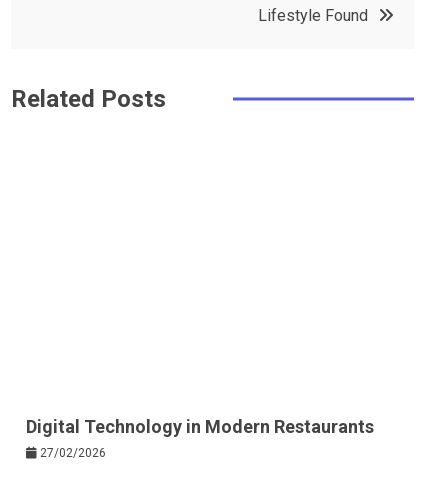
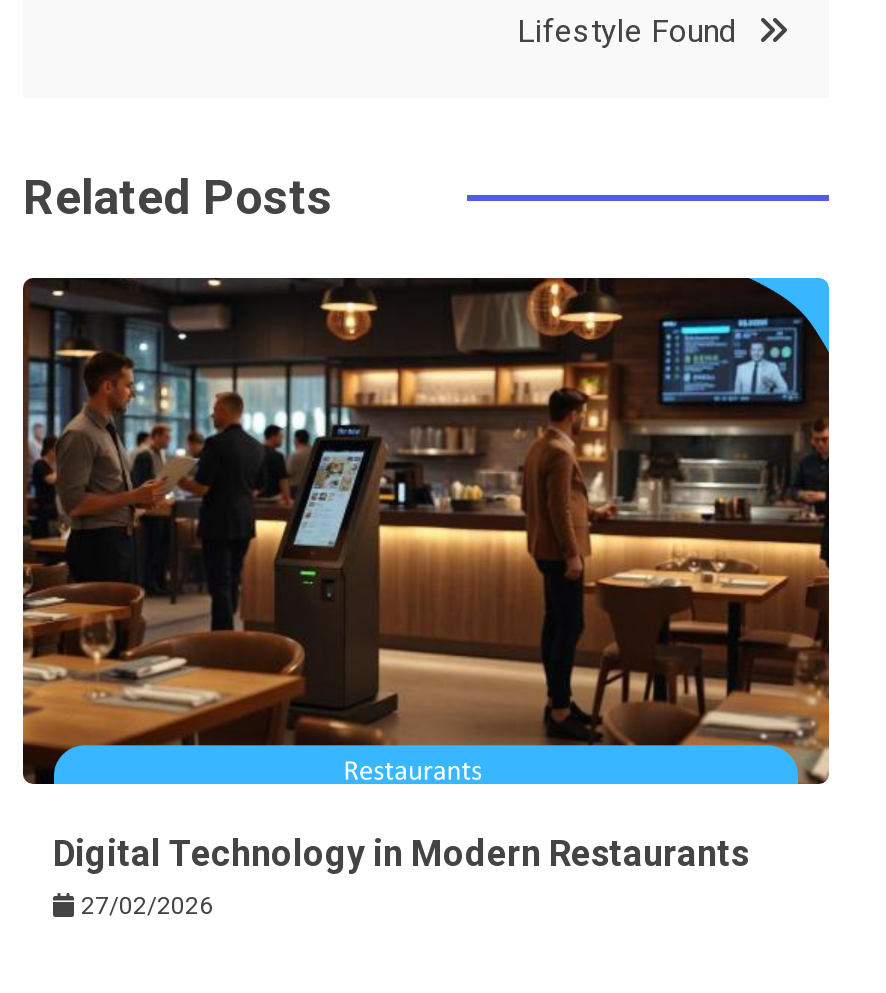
+ [image]
